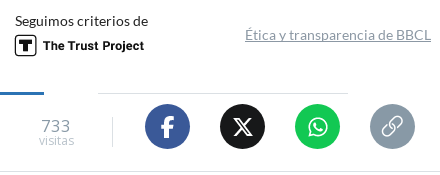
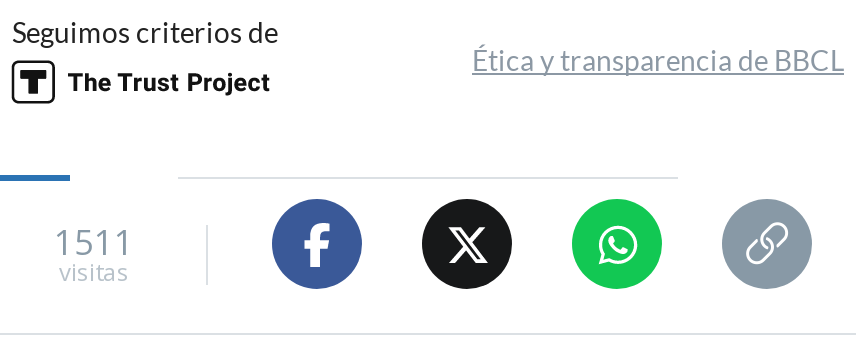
- 733
+ 1511
